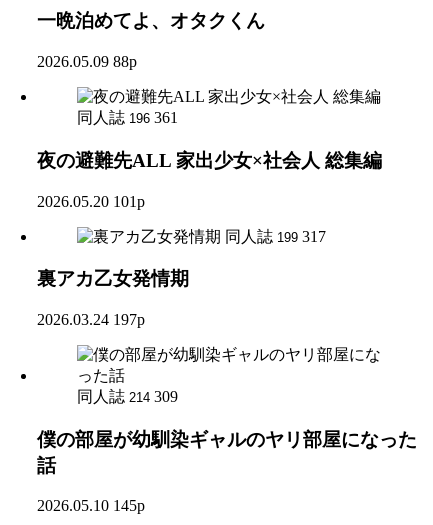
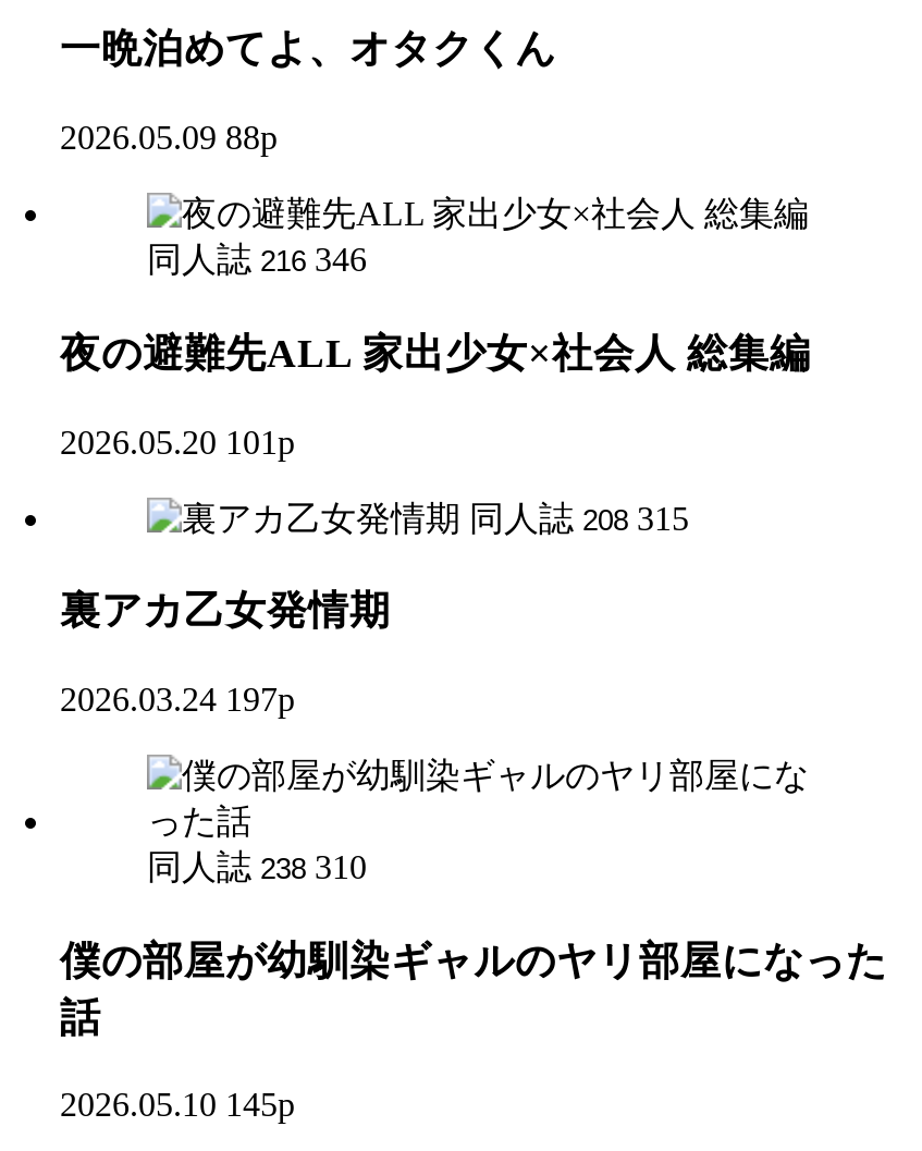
- 同人誌 196 361
+ 同人誌 216 346

- 同人誌 199 317
+ 同人誌 208 315

- 同人誌 214 309
+ 同人誌 238 310
